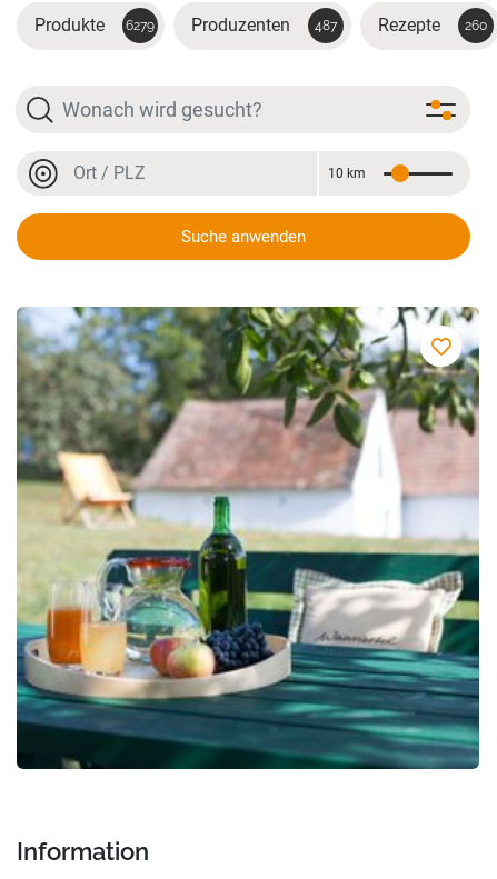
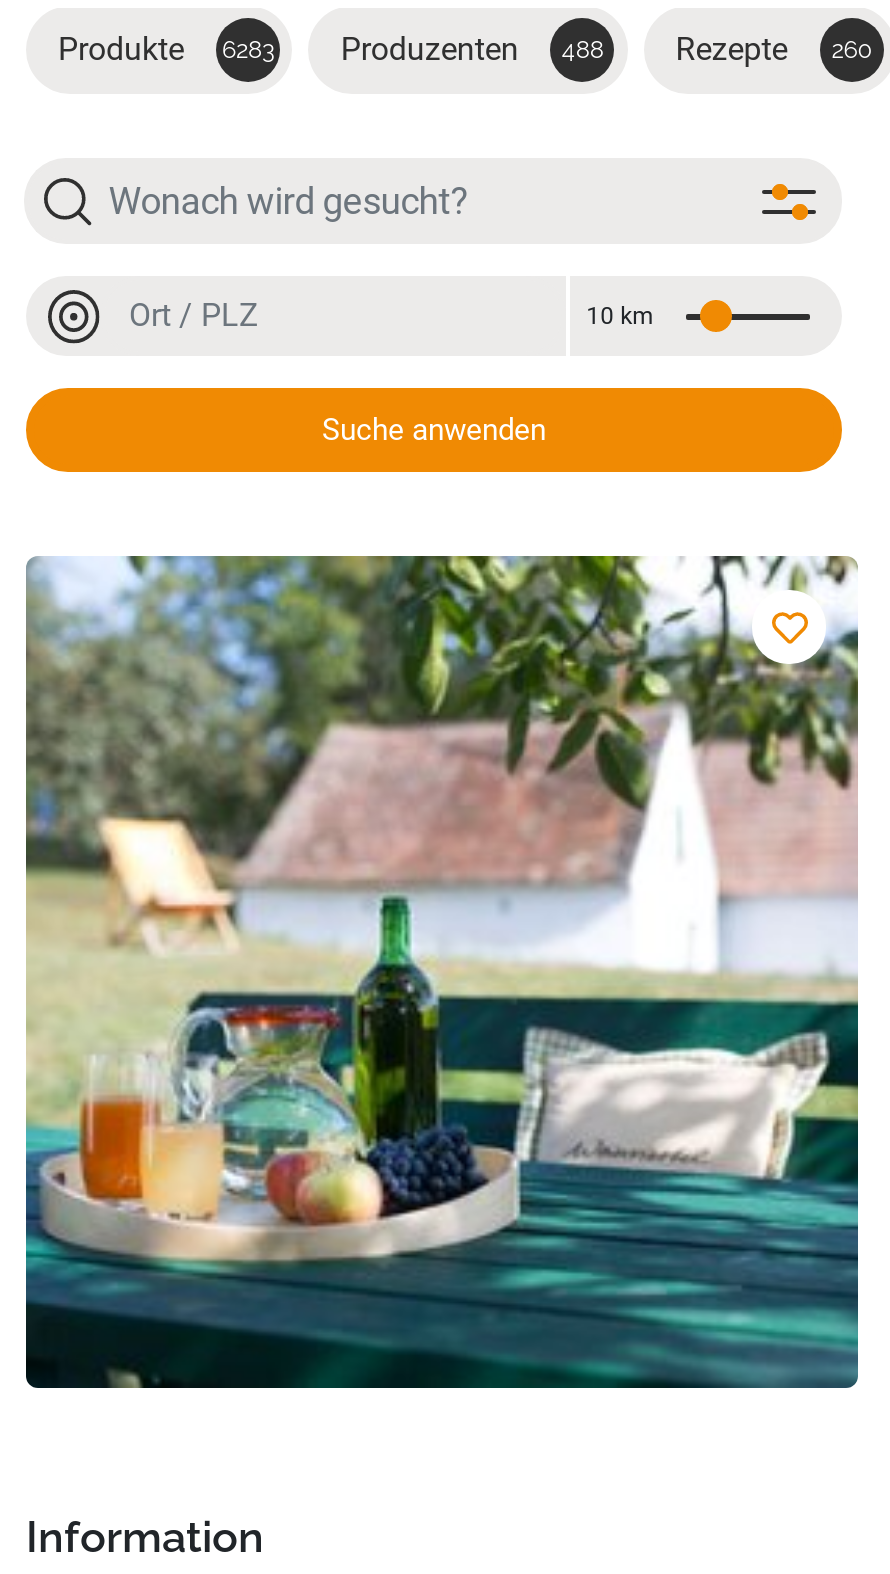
- Produkte 6279
+ Produkte 6283

- Produzenten 487
+ Produzenten 488
